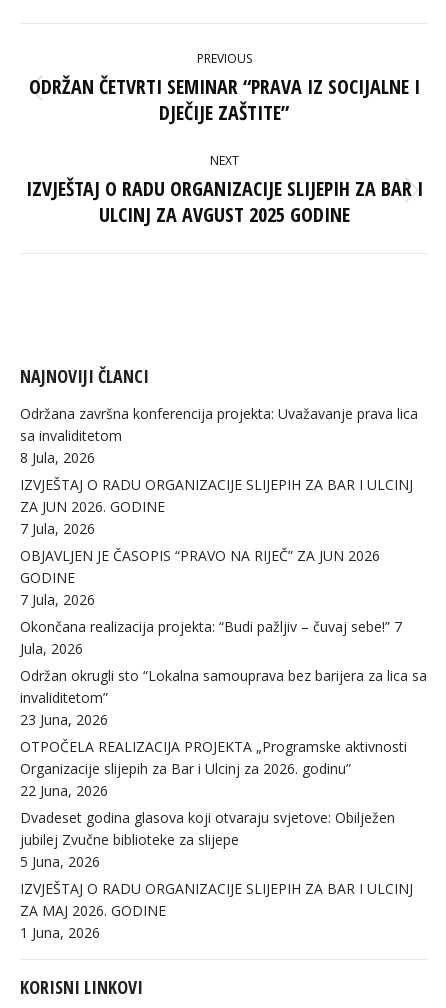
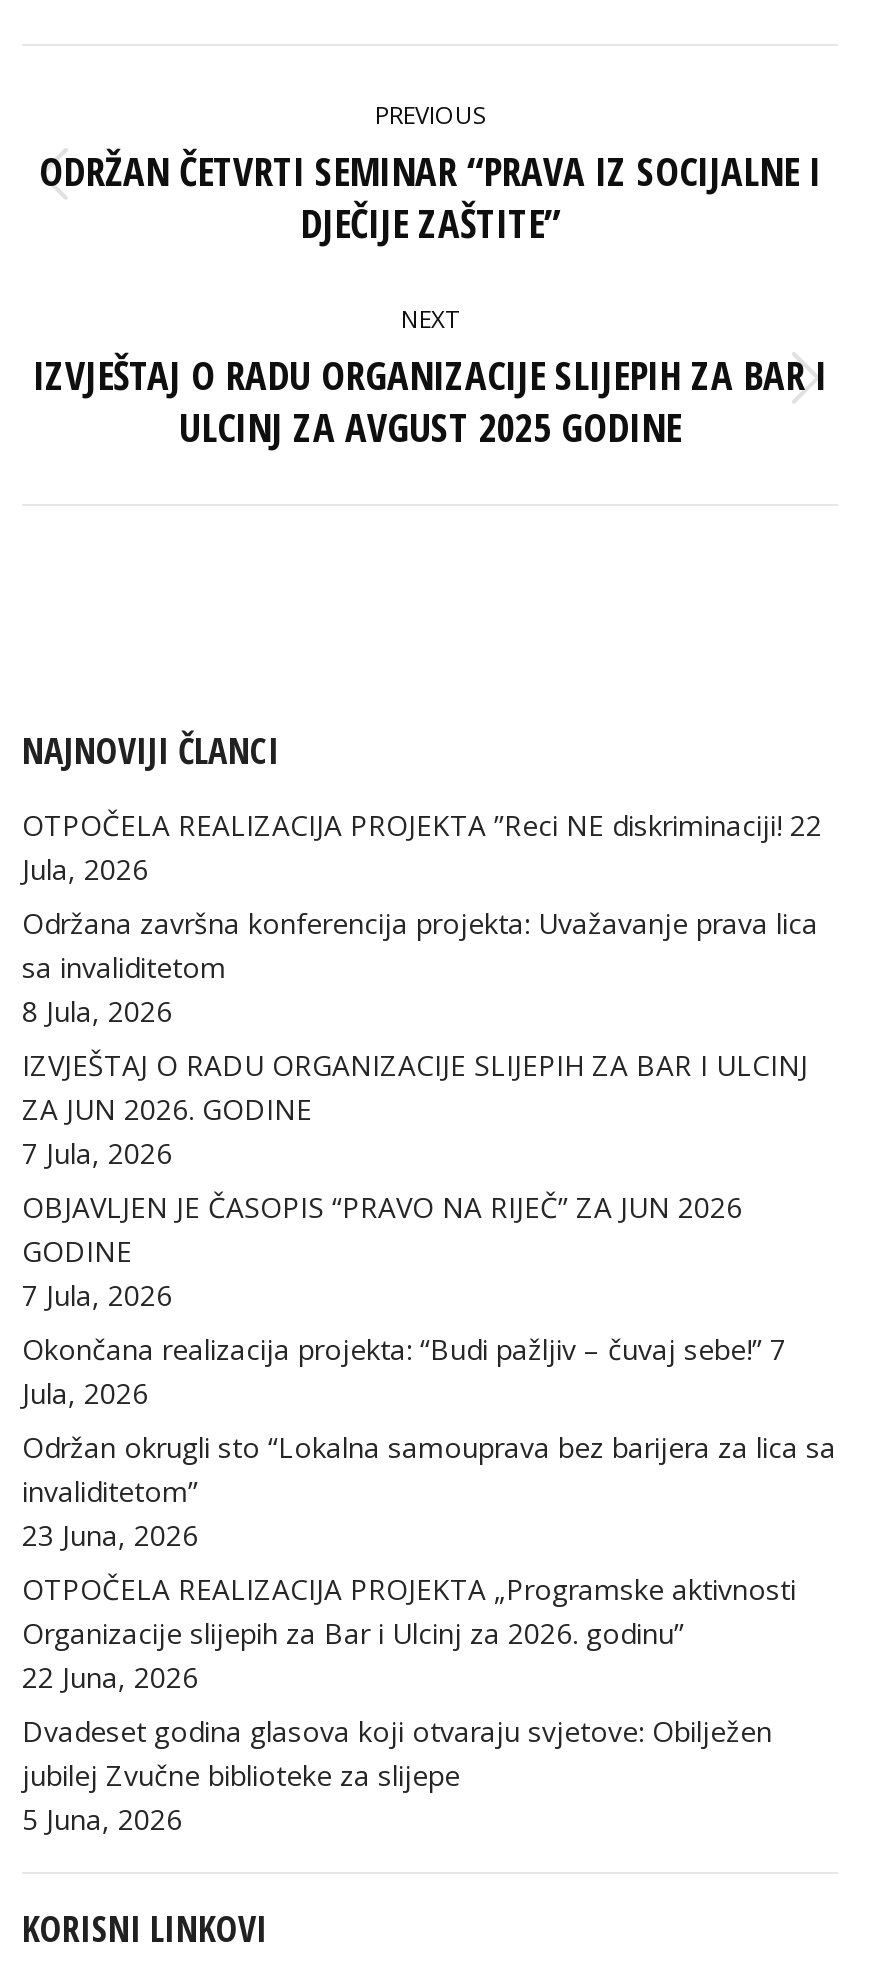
+ OTPOČELA REALIZACIJA PROJEKTA ”Reci NE diskriminaciji! 22
+ Jula, 2026

moved down: Održana završna konferencija projekta: Uvažavanje prava lica | sa invaliditetom | 8 Jula, 2026 | ... | jubilej Zvučne biblioteke za slijepe | 5 Juna, 2026

- IZVJEŠTAJ O RADU ORGANIZACIJE SLIJEPIH ZA BAR I ULCINJ
- ZA MAJ 2026. GODINE
- 1 Juna, 2026
